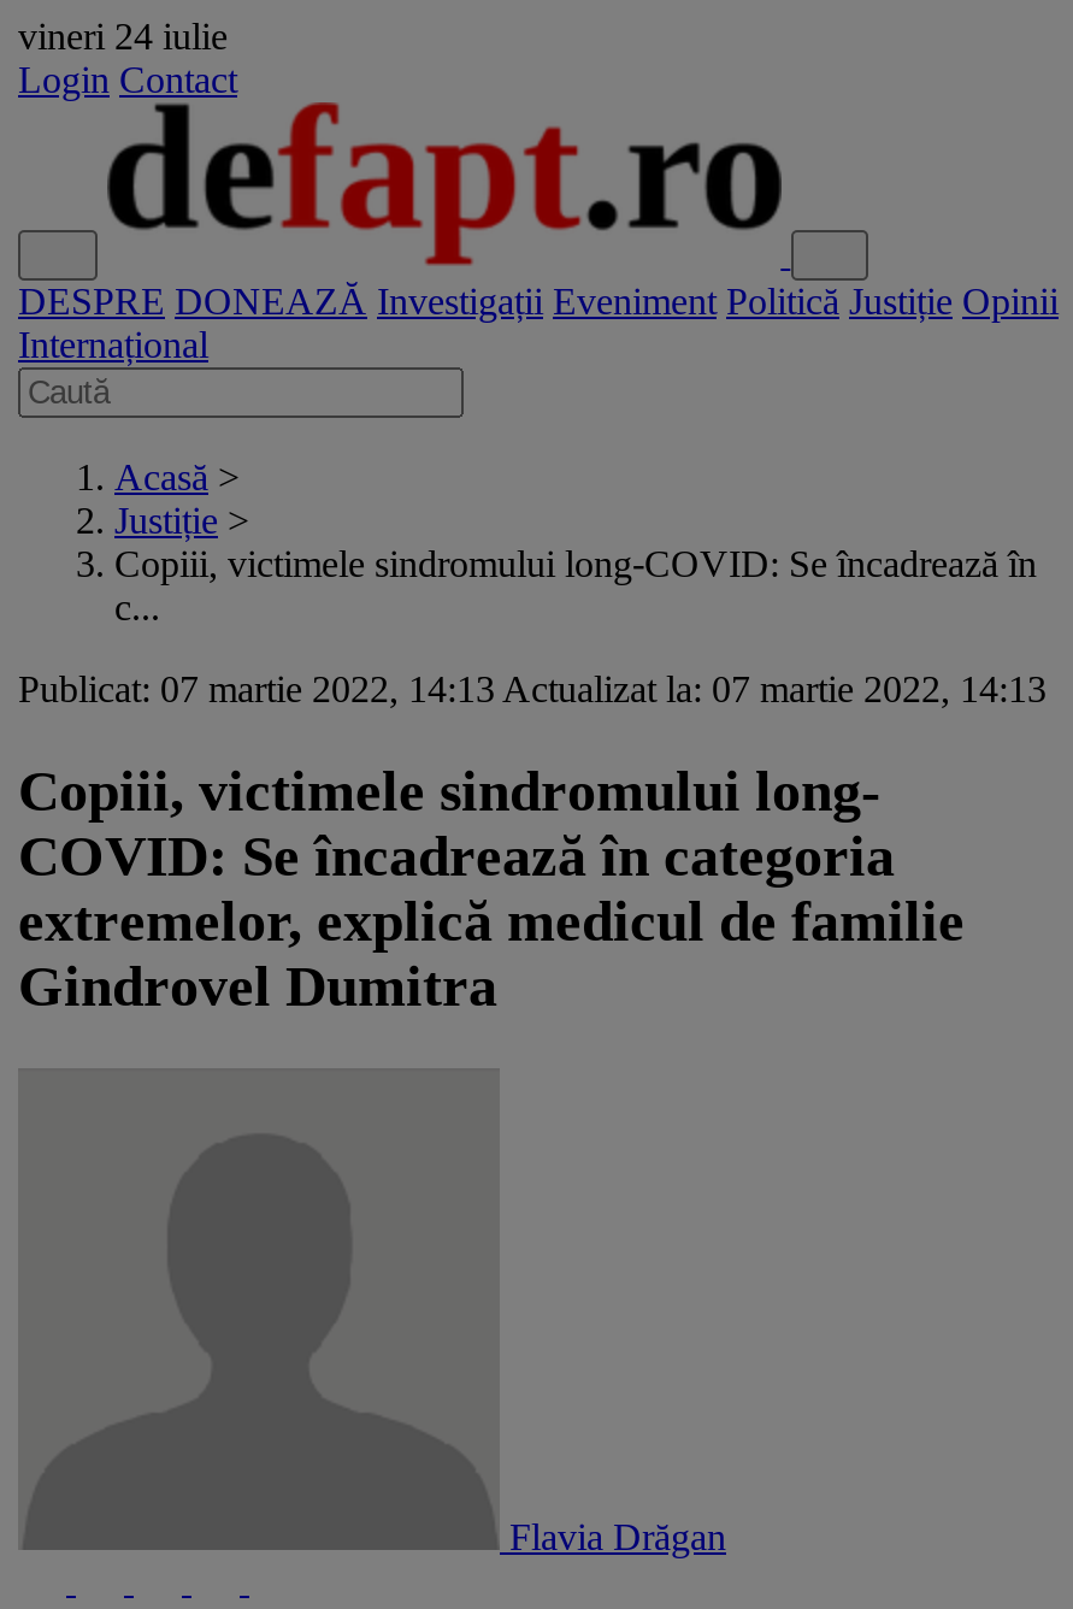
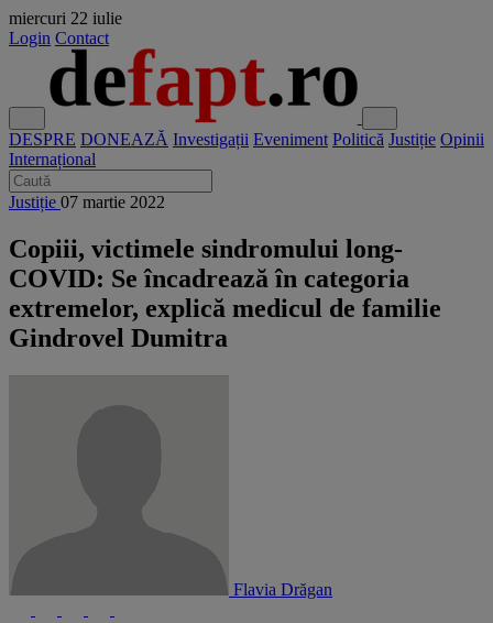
- vineri 24 iulie
+ miercuri 22 iulie

- Acasă >
- Justiție >
- Copiii, victimele sindromului long-COVID: Se încadrează în
- c...
- Publicat: 07 martie 2022, 14:13 Actualizat la: 07 martie 2022, 14:13
+ Justiție07 martie 2022
